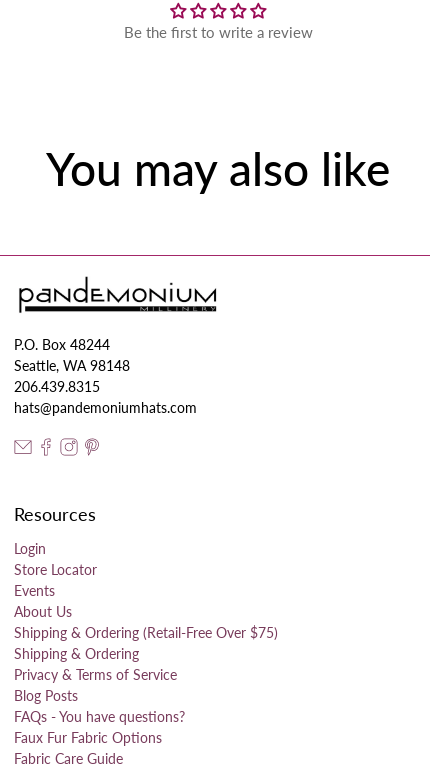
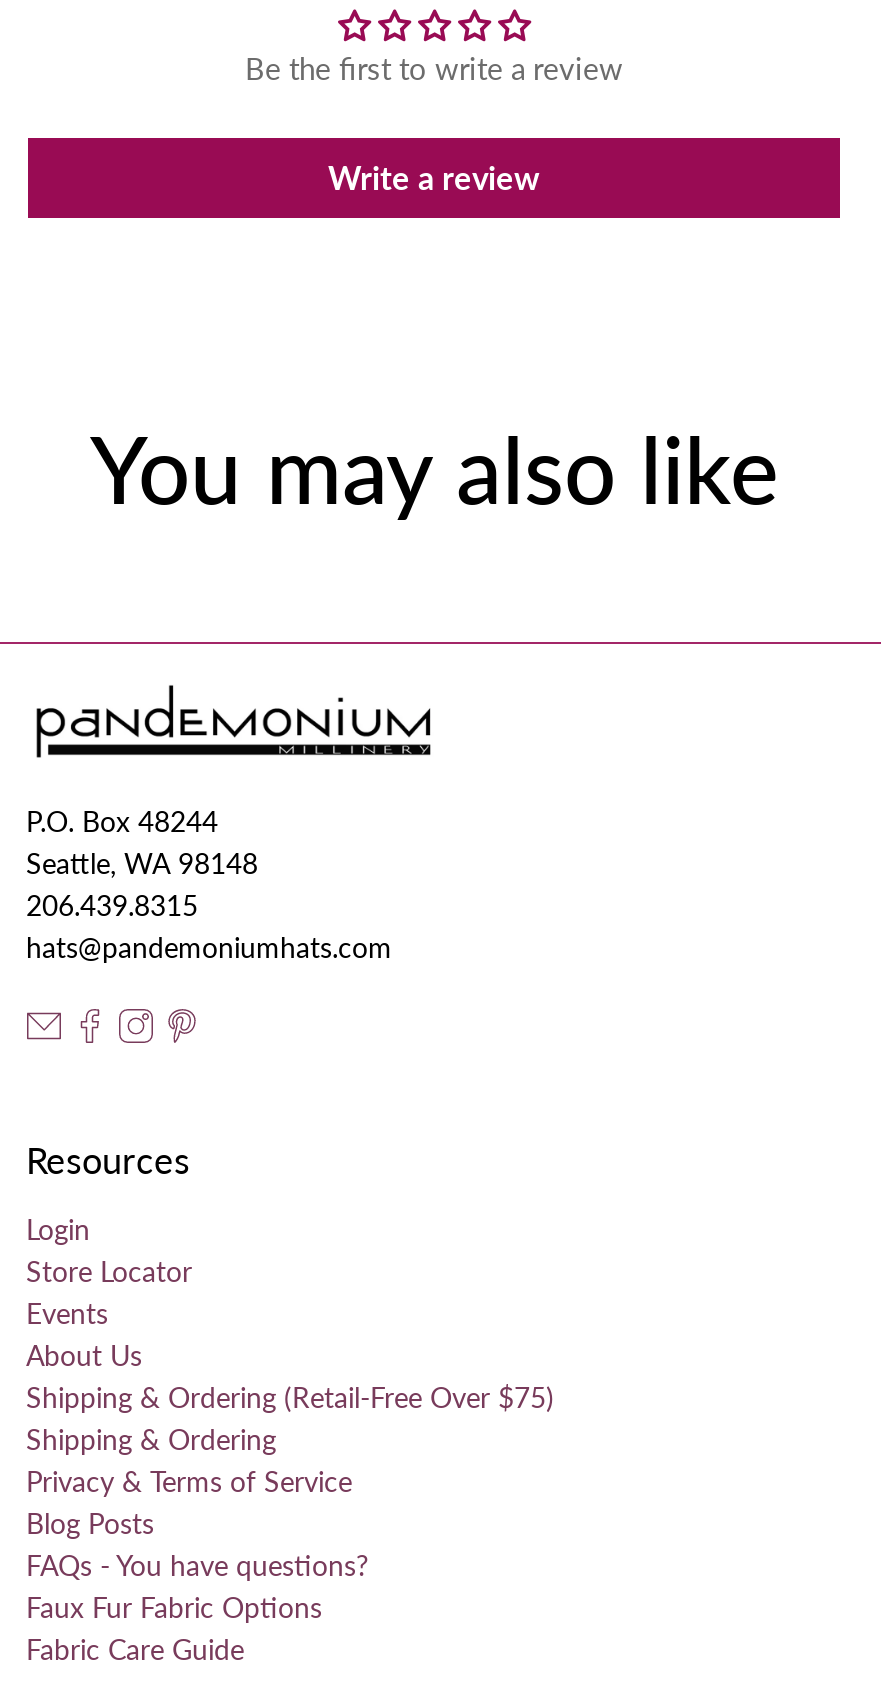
+ Write a review
